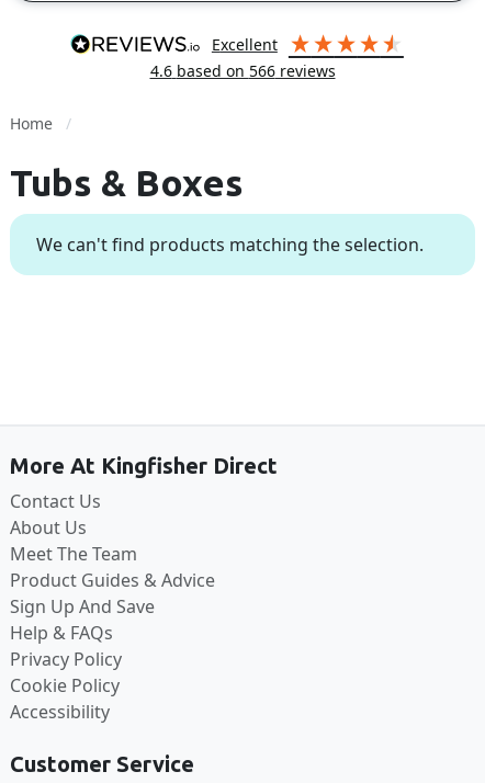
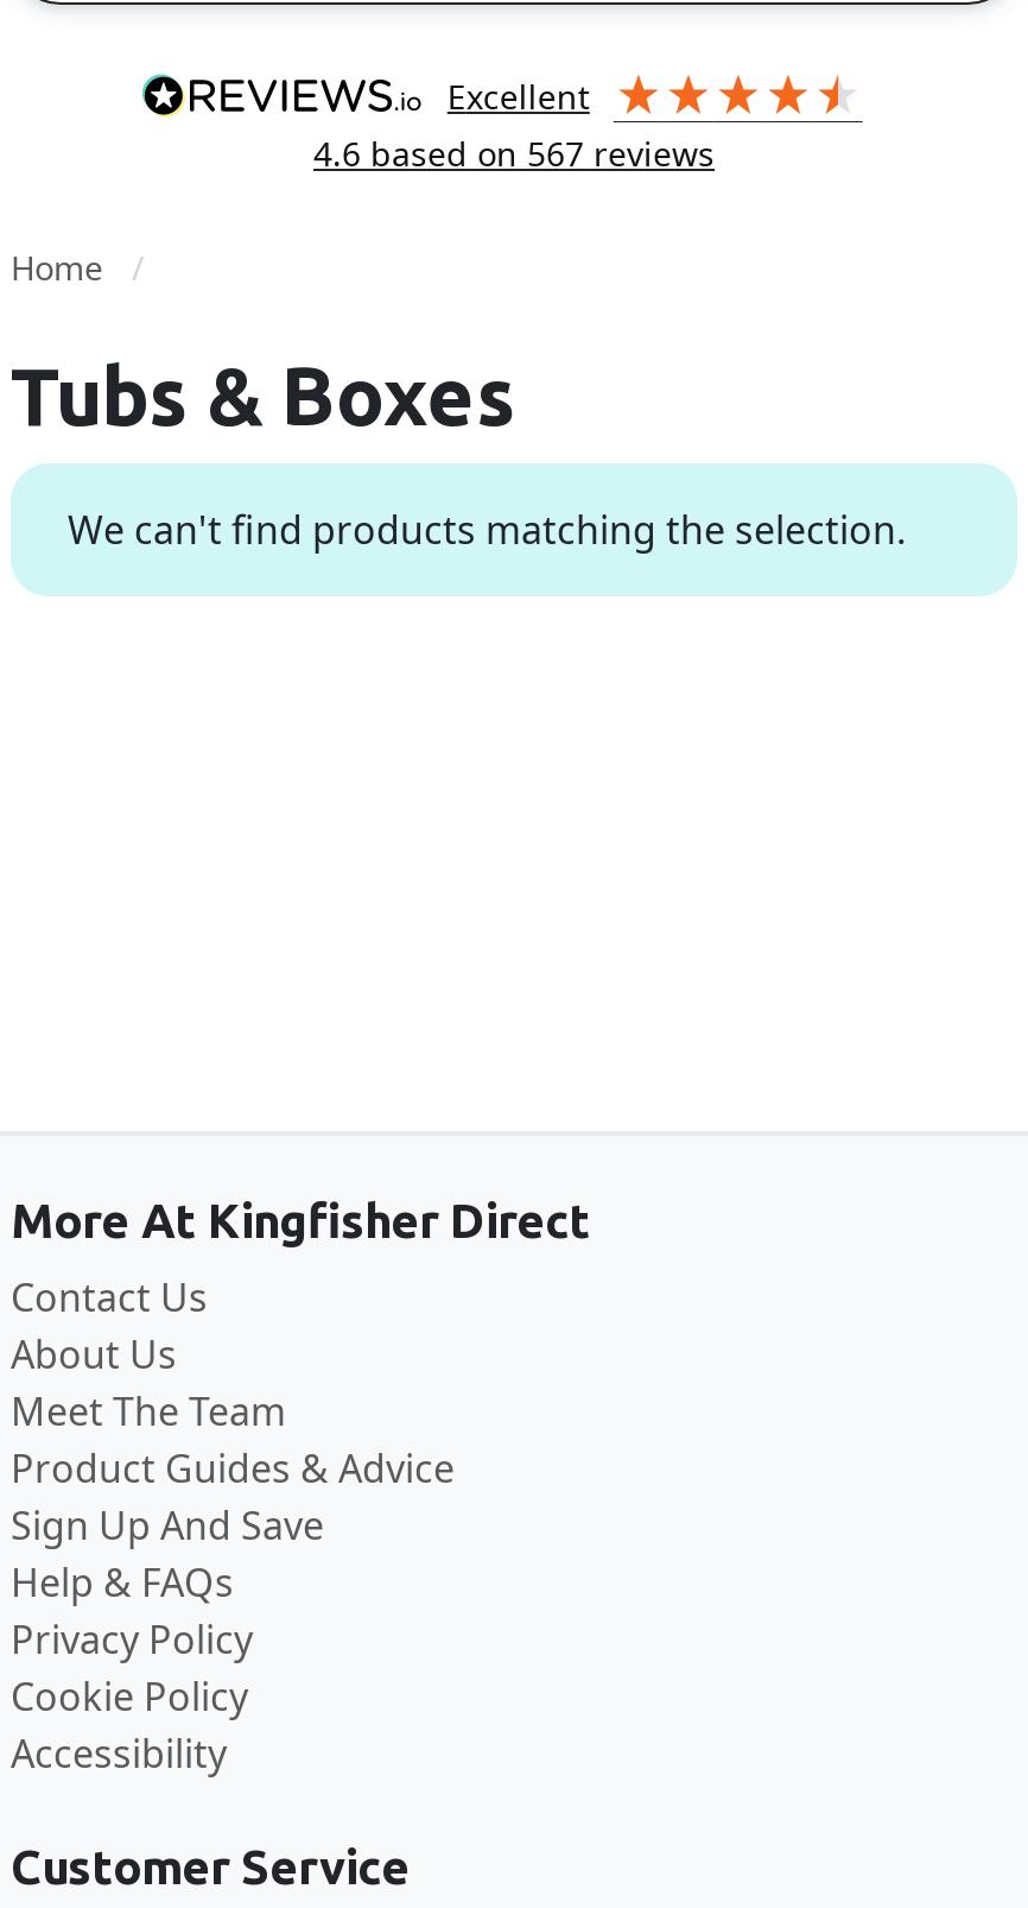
- 4.6 based on 566 reviews
+ 4.6 based on 567 reviews
